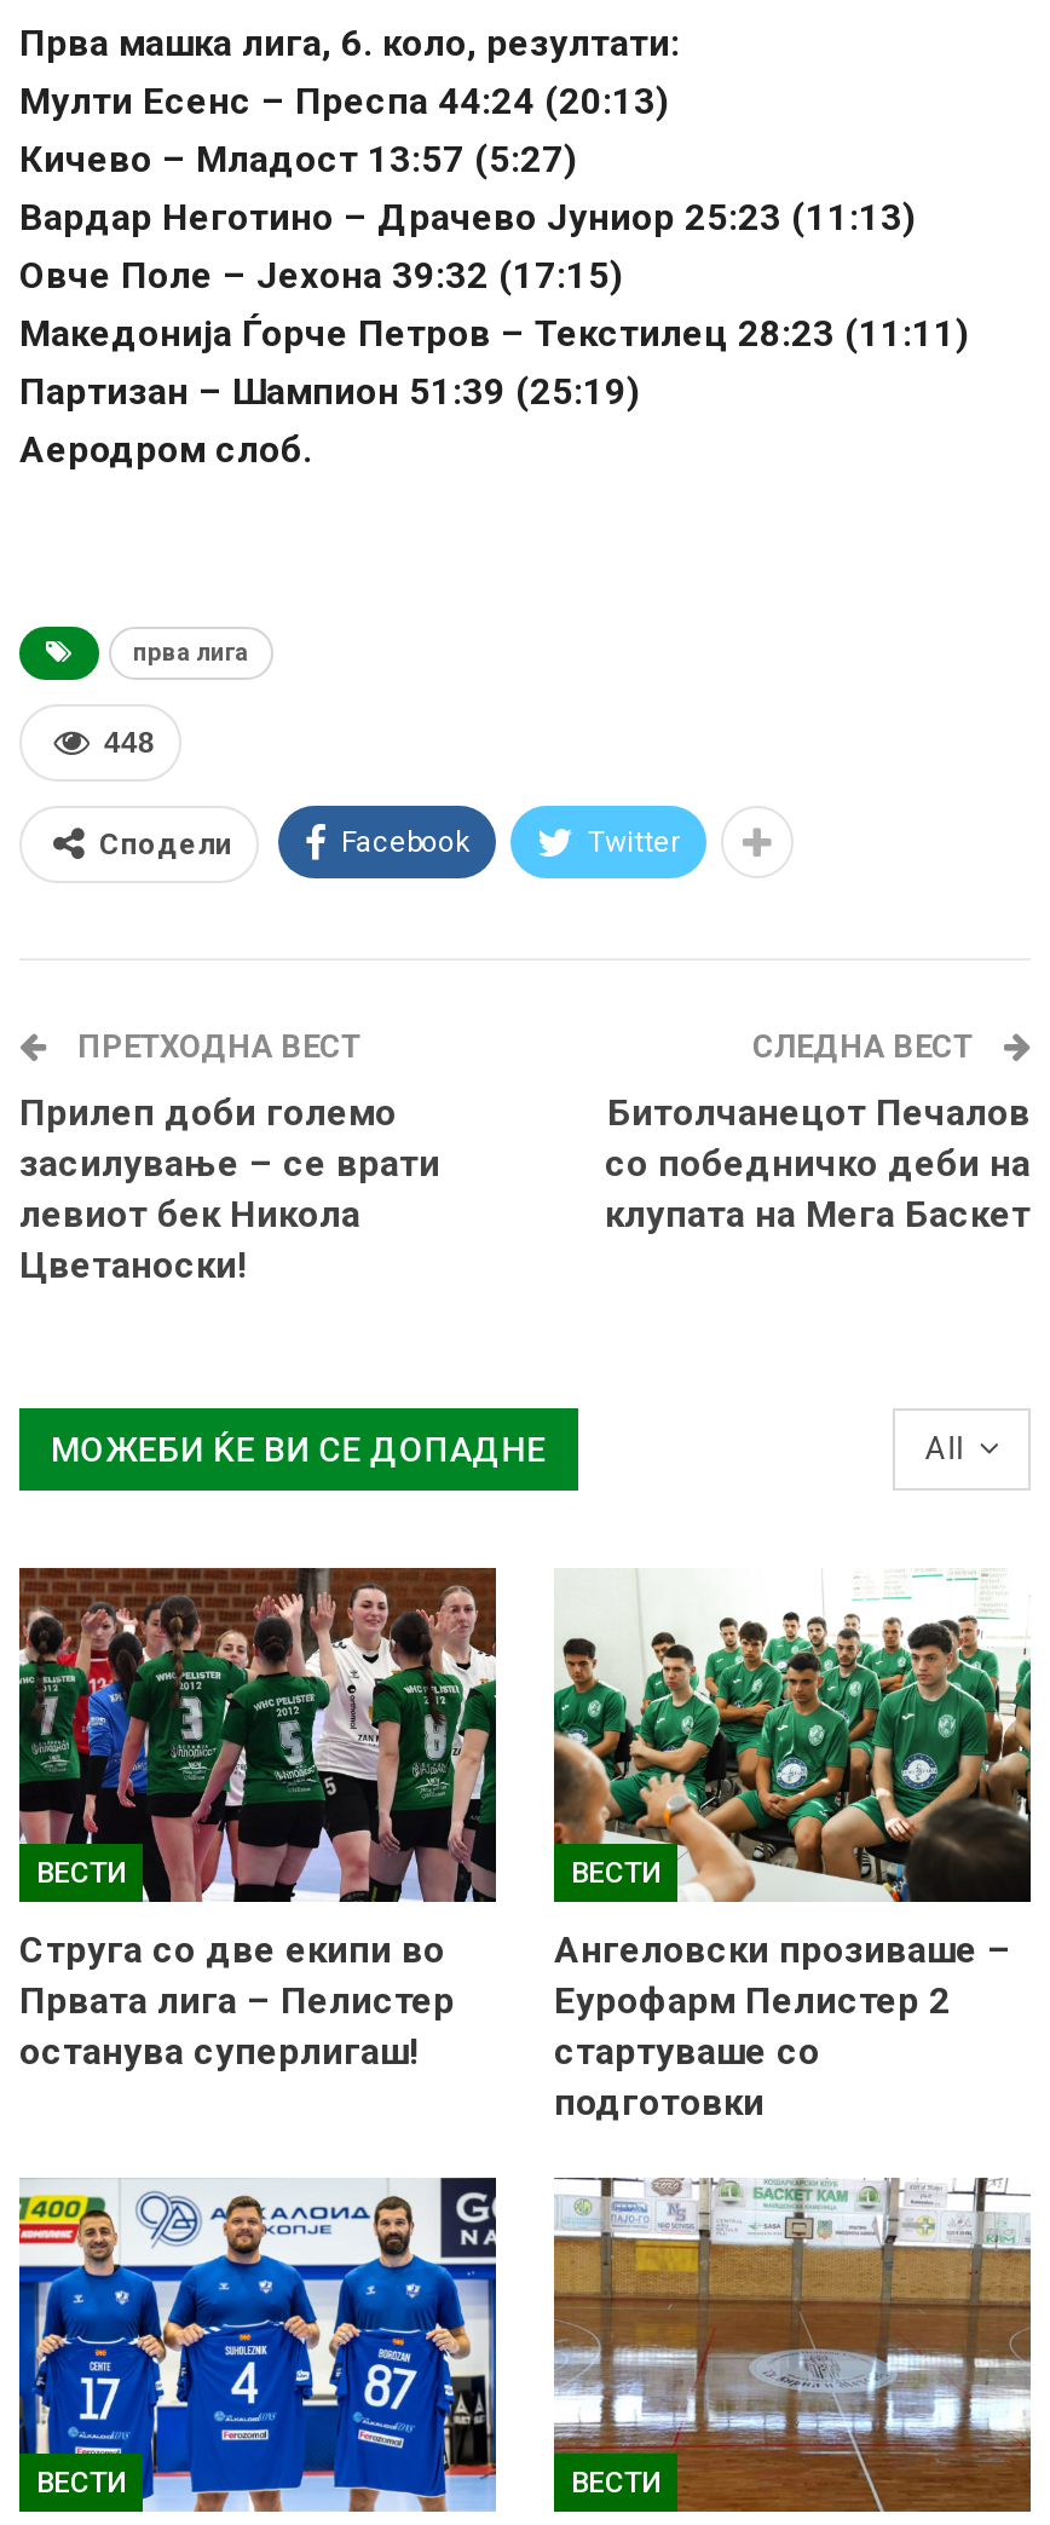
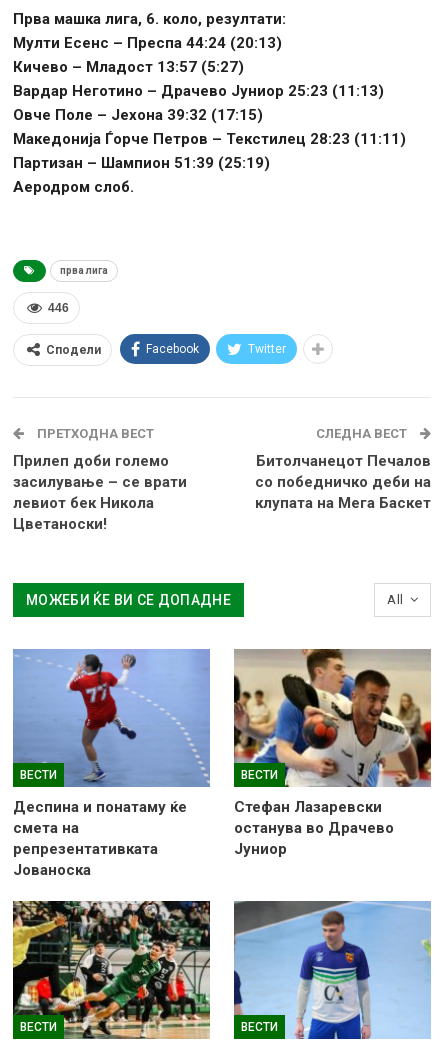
- 448
+ 446

- [image]
- Струга со две екипи во
- Првата лига – Пелистер
- останува суперлигаш!
+ [image]
+ Деспина и понатаму ќе
+ смета на
+ репрезентативката
+ Јованоска

- [image]
- Ангеловски прозиваше –
- Еурофарм Пелистер 2
- стартуваше со
- подготовки
+ [image]
+ Стефан Лазаревски
+ останува во Драчево
+ Јуниор

- [image]
+ [image]

- [image]
+ [image]
